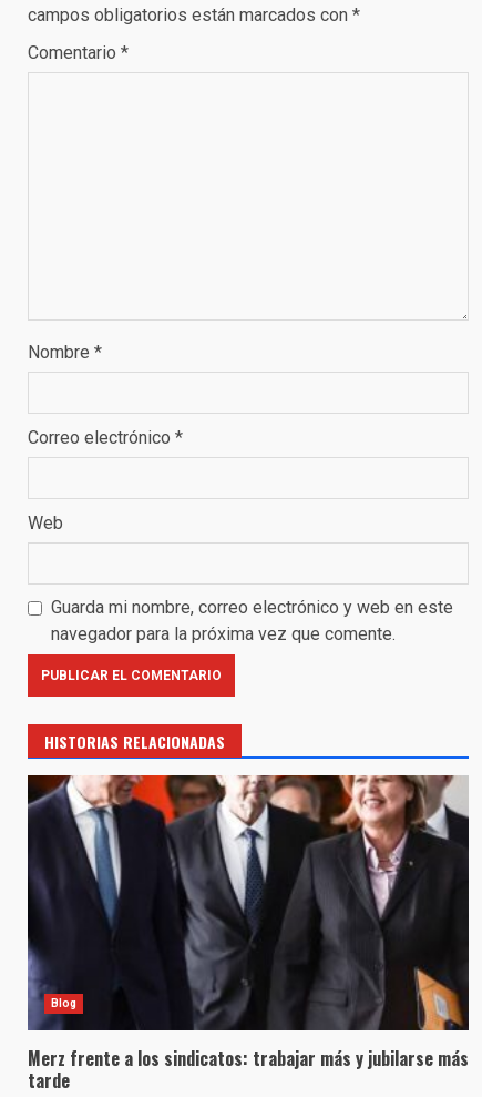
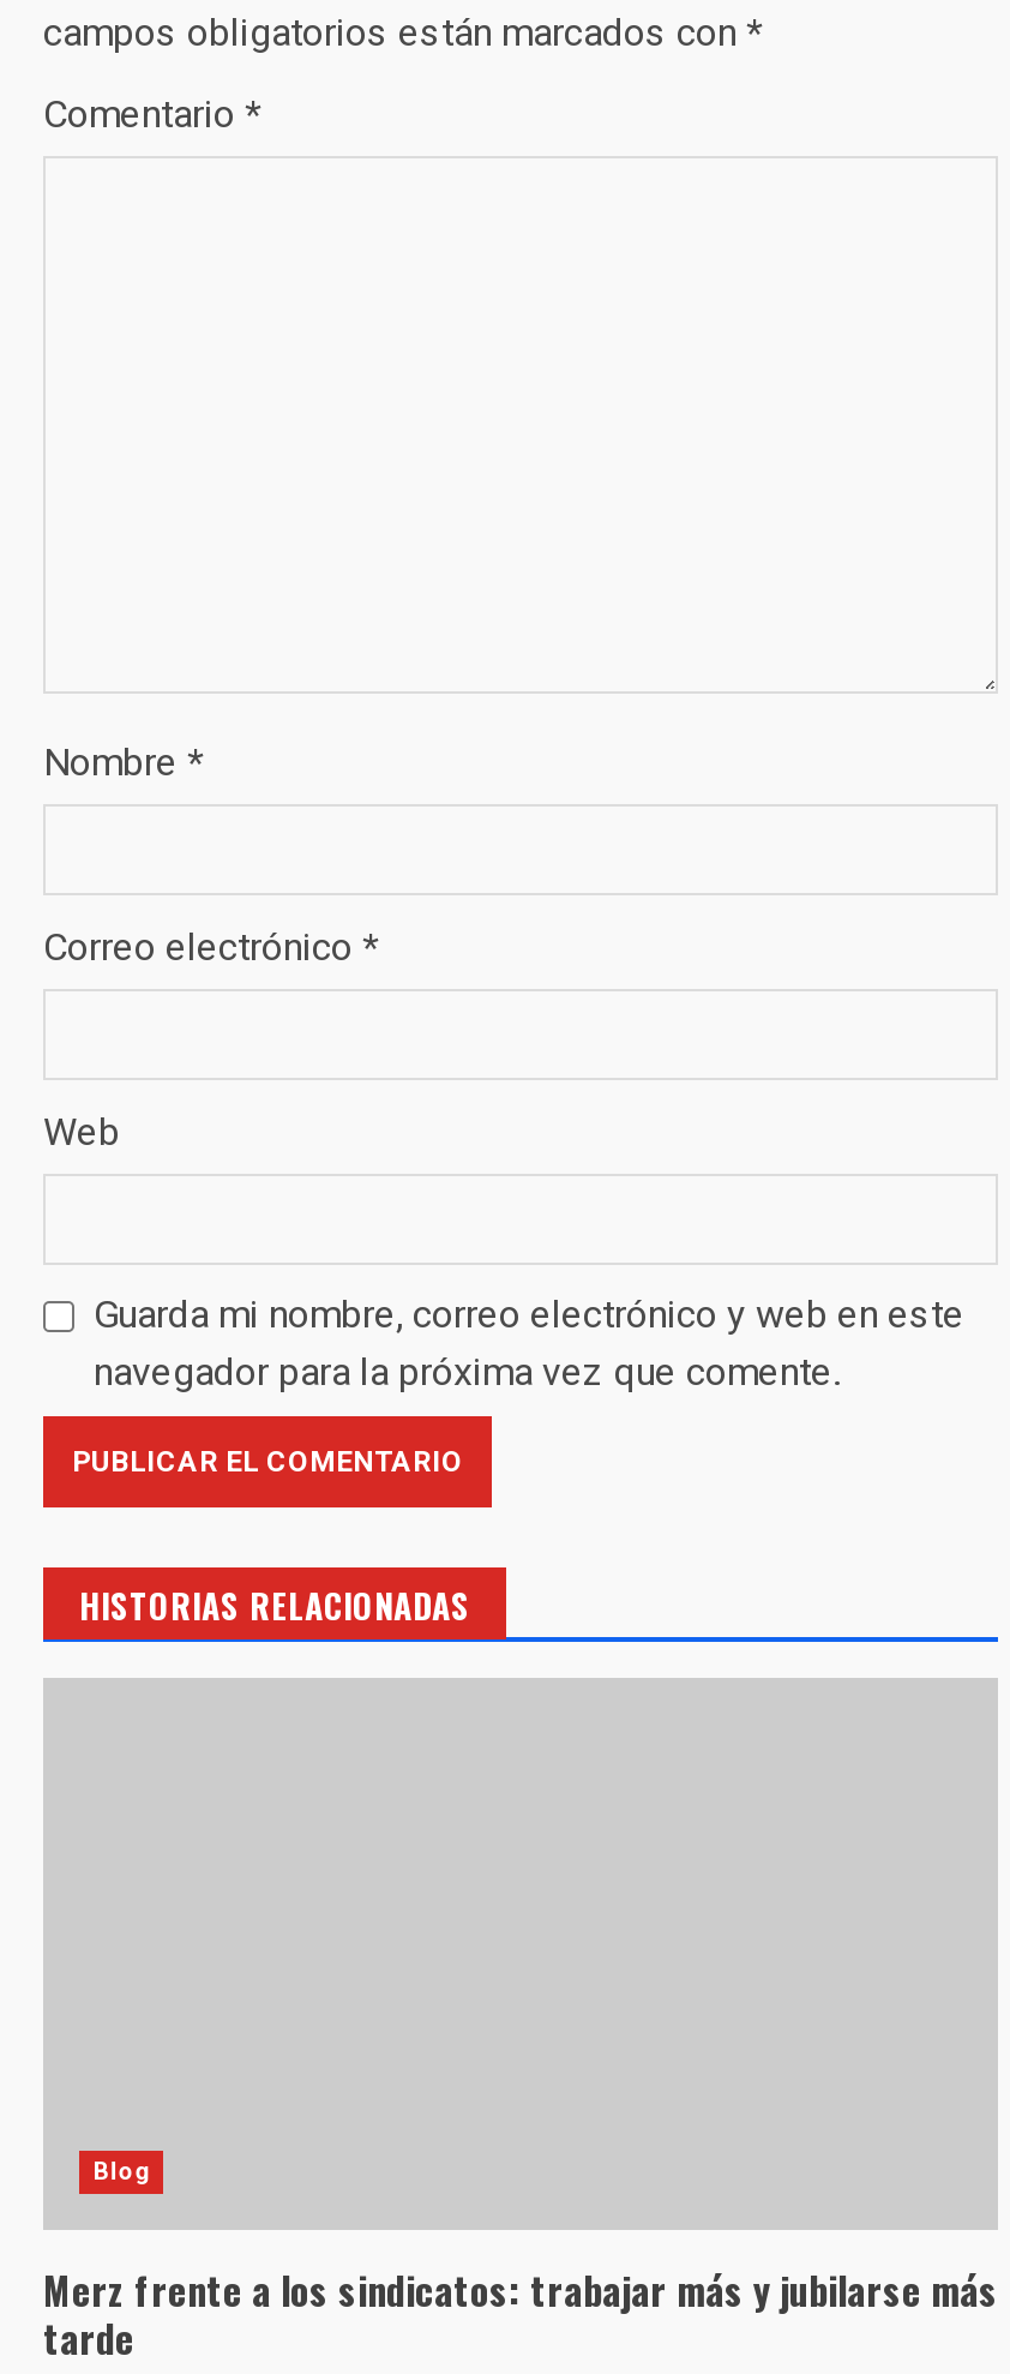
- [image]
